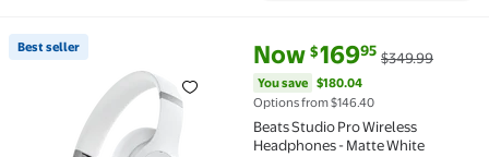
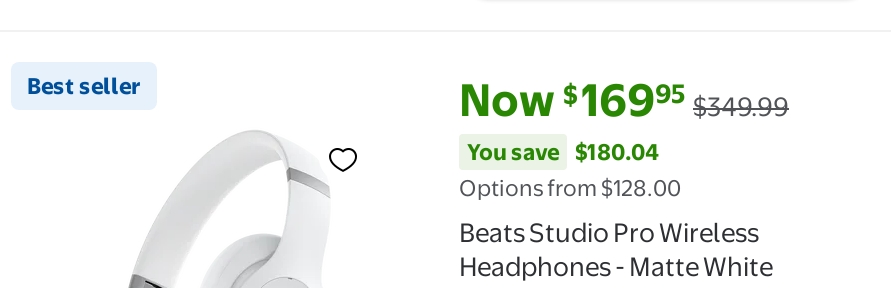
- Options from $146.40
+ Options from $128.00
